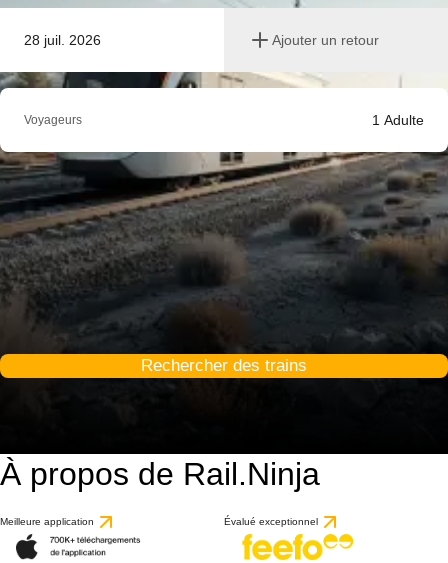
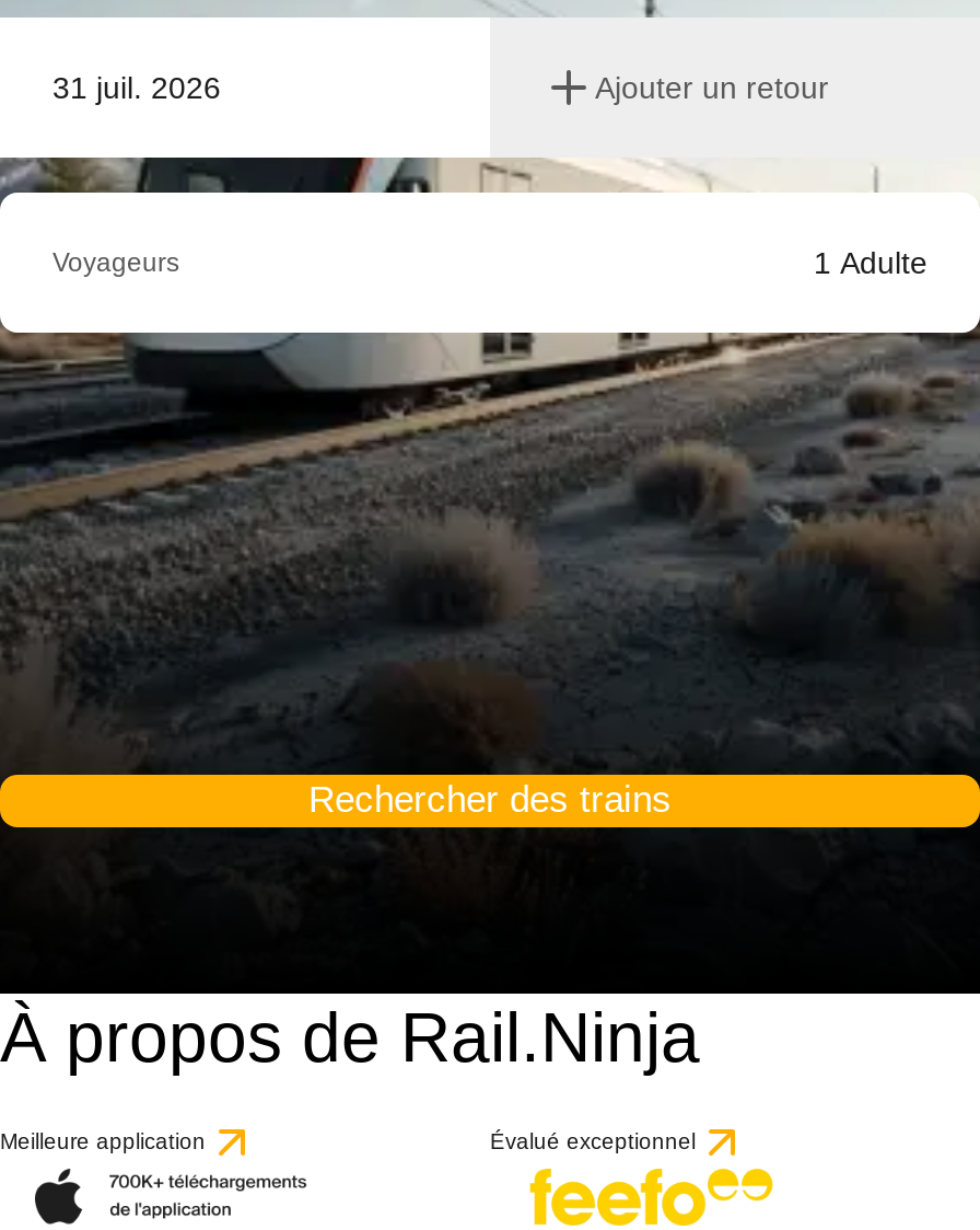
- 28 juil. 2026
+ 31 juil. 2026
